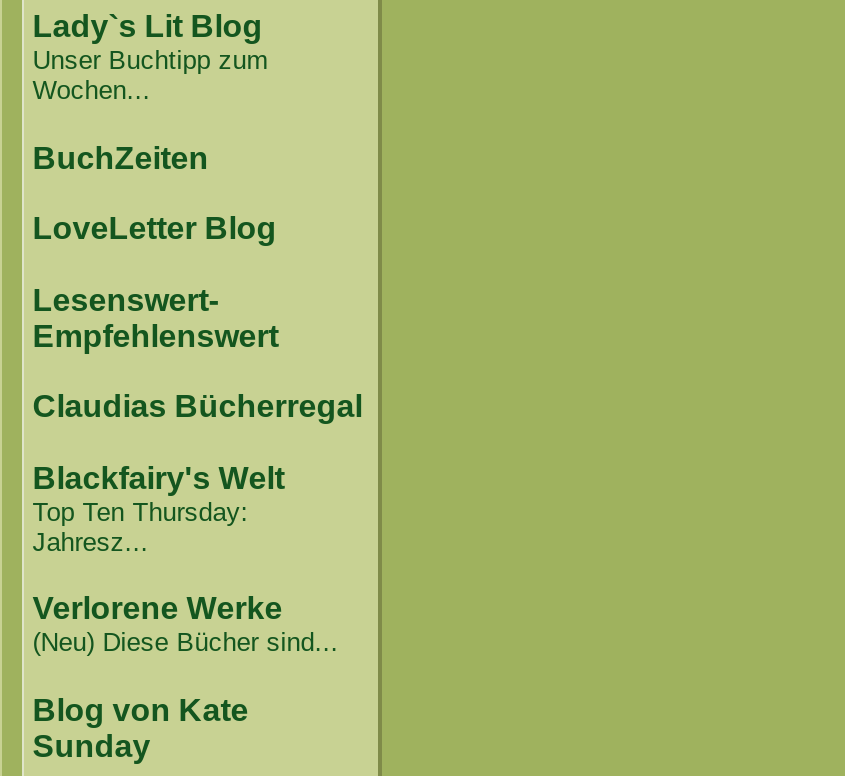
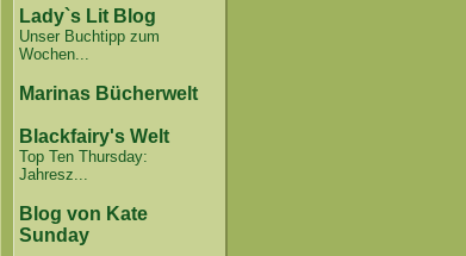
- BuchZeiten
- LoveLetter Blog
- Lesenswert-
- Empfehlenswert
- Claudias Bücherregal
+ Marinas Bücherwelt

- Verlorene Werke
- (Neu) Diese Bücher sind...
